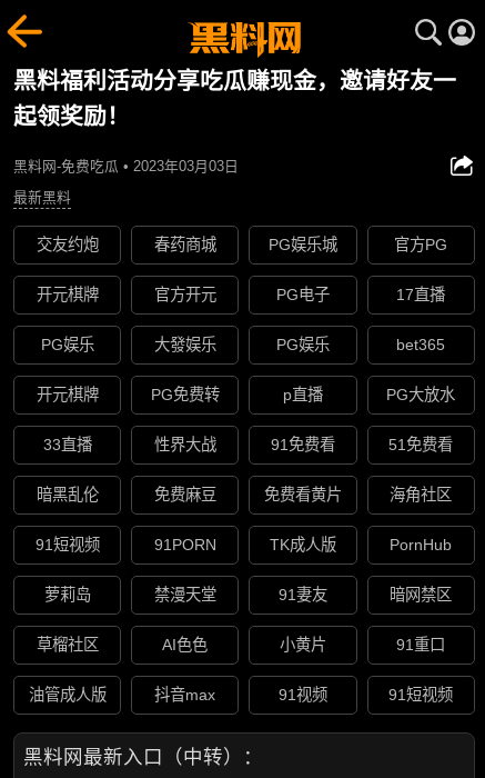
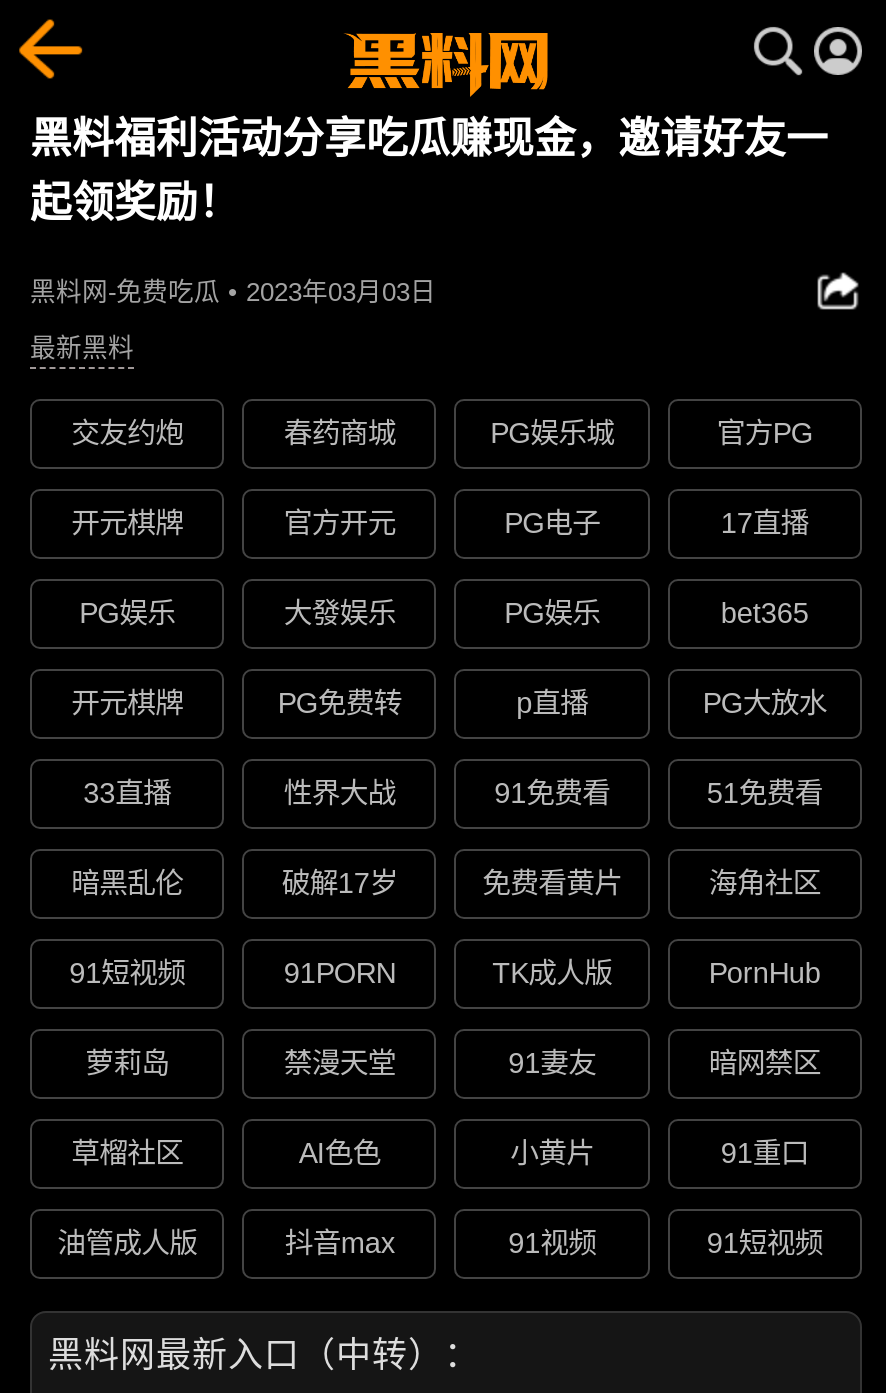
- 免费麻豆
+ 破解17岁
